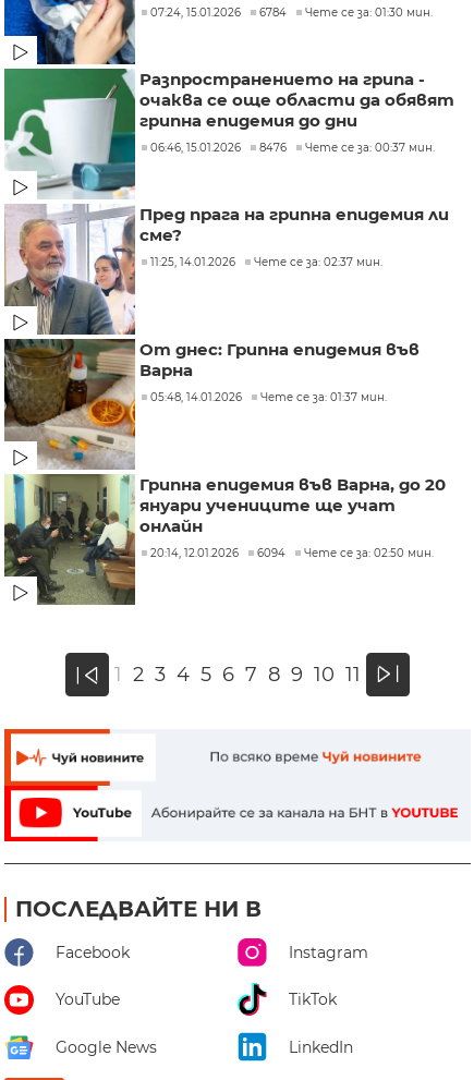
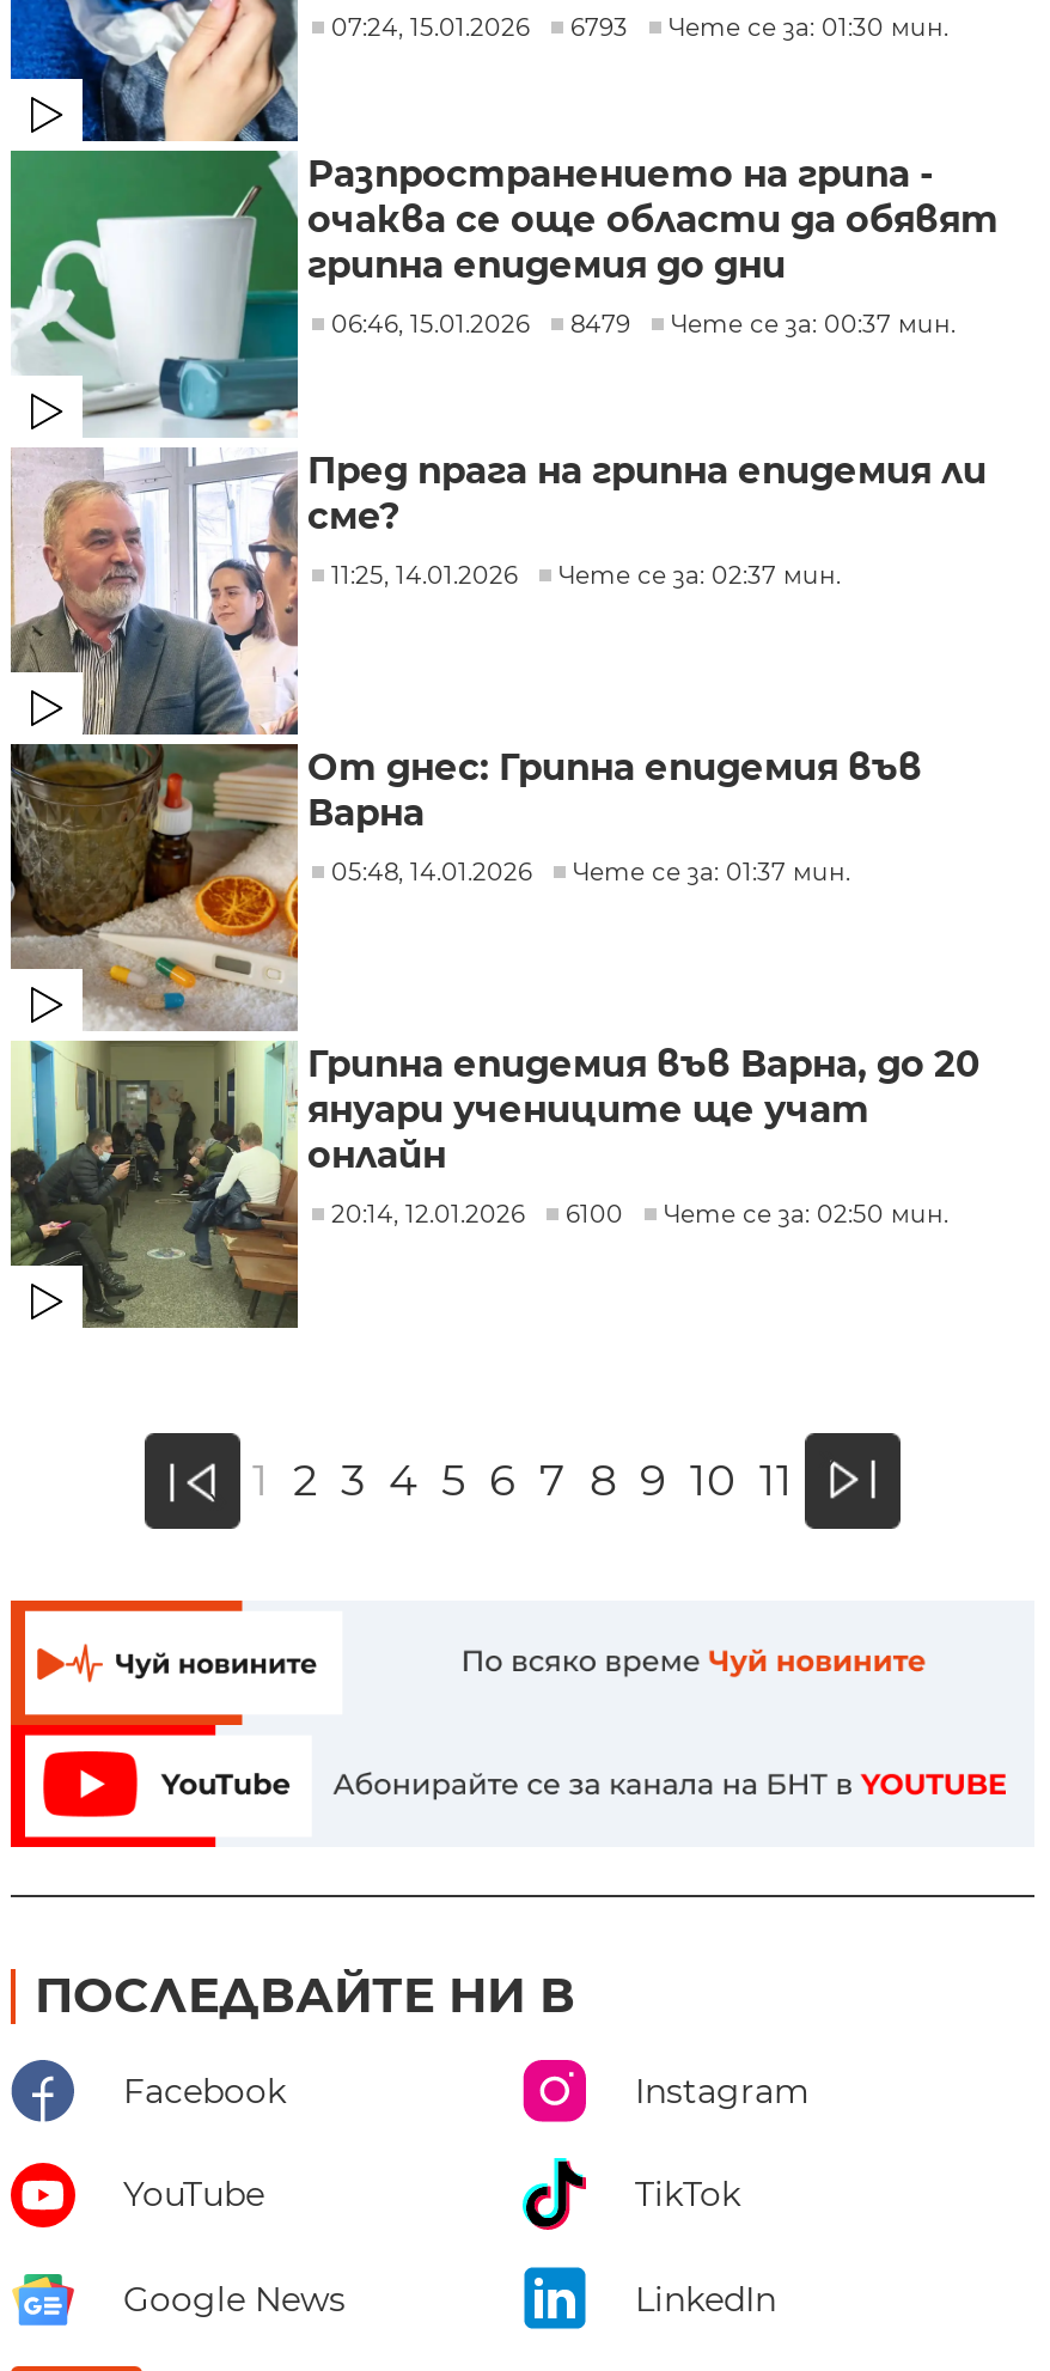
- 07:24, 15.01.2026 6784 Чете се за: 01:30 мин.
+ 07:24, 15.01.2026 6793 Чете се за: 01:30 мин.

- 06:46, 15.01.2026 8476 Чете се за: 00:37 мин.
+ 06:46, 15.01.2026 8479 Чете се за: 00:37 мин.

- 20:14, 12.01.2026 6094 Чете се за: 02:50 мин.
+ 20:14, 12.01.2026 6100 Чете се за: 02:50 мин.
